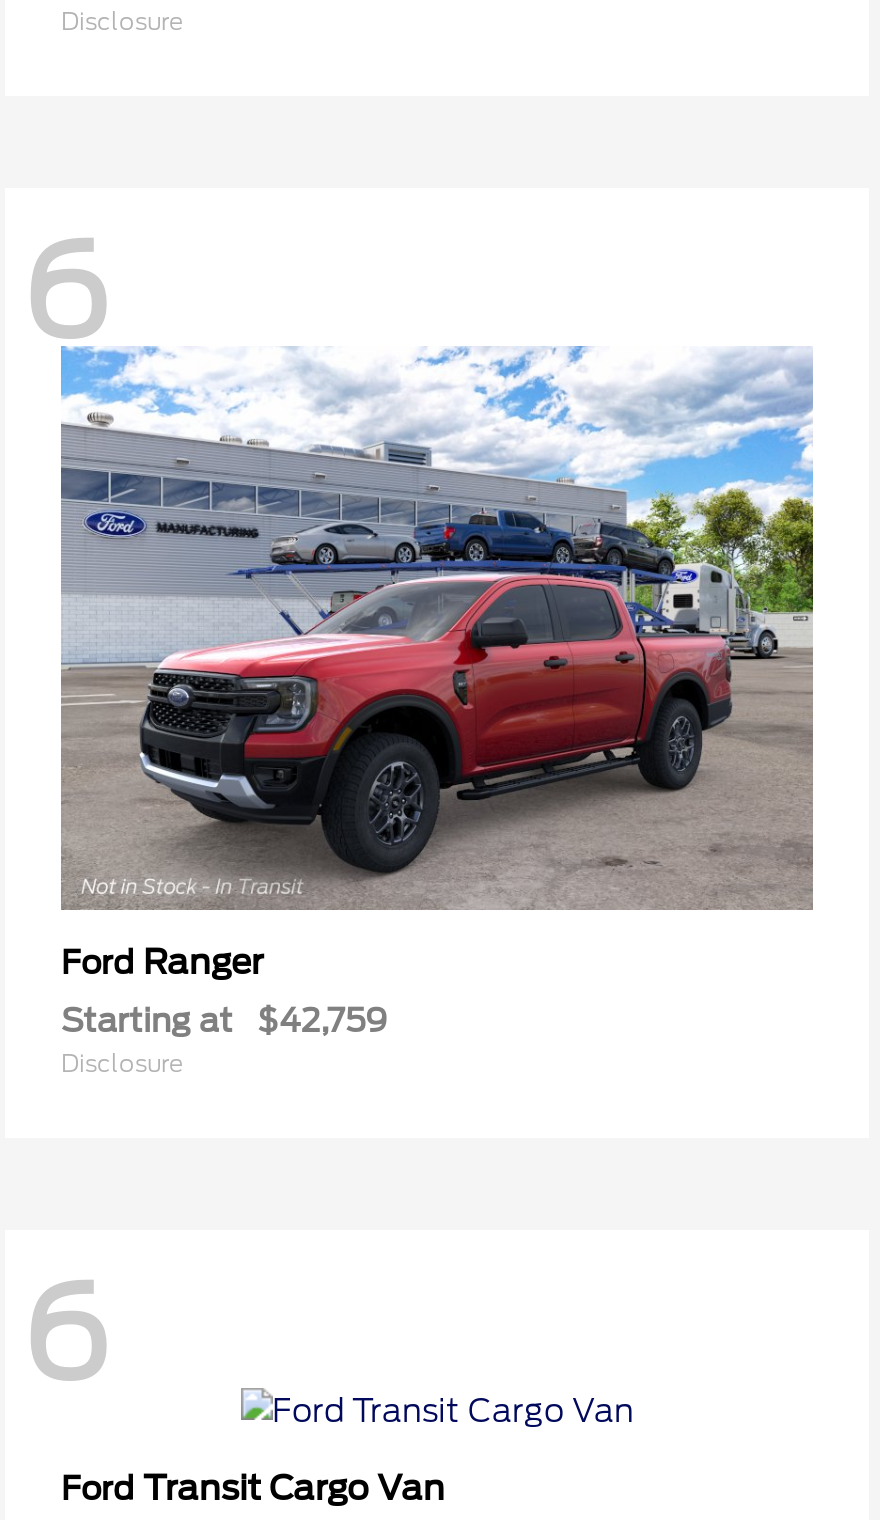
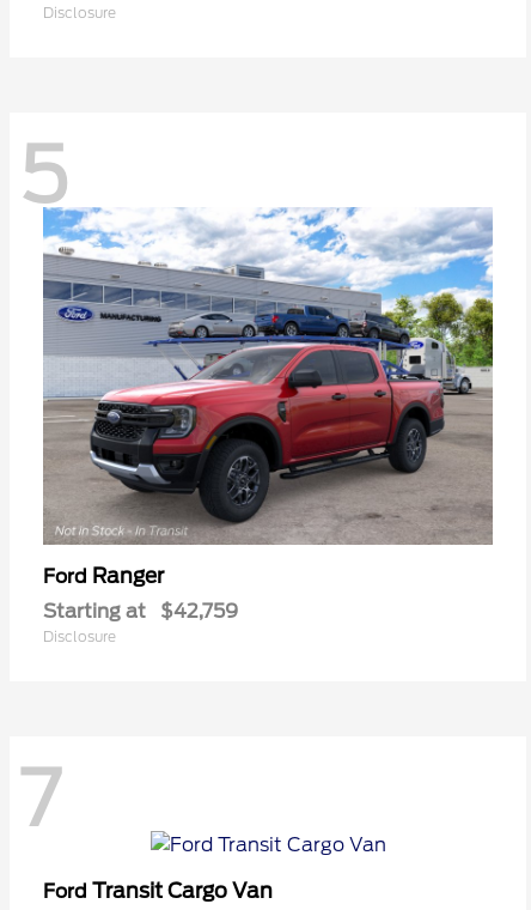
- 6
+ 5

- 6
+ 7
